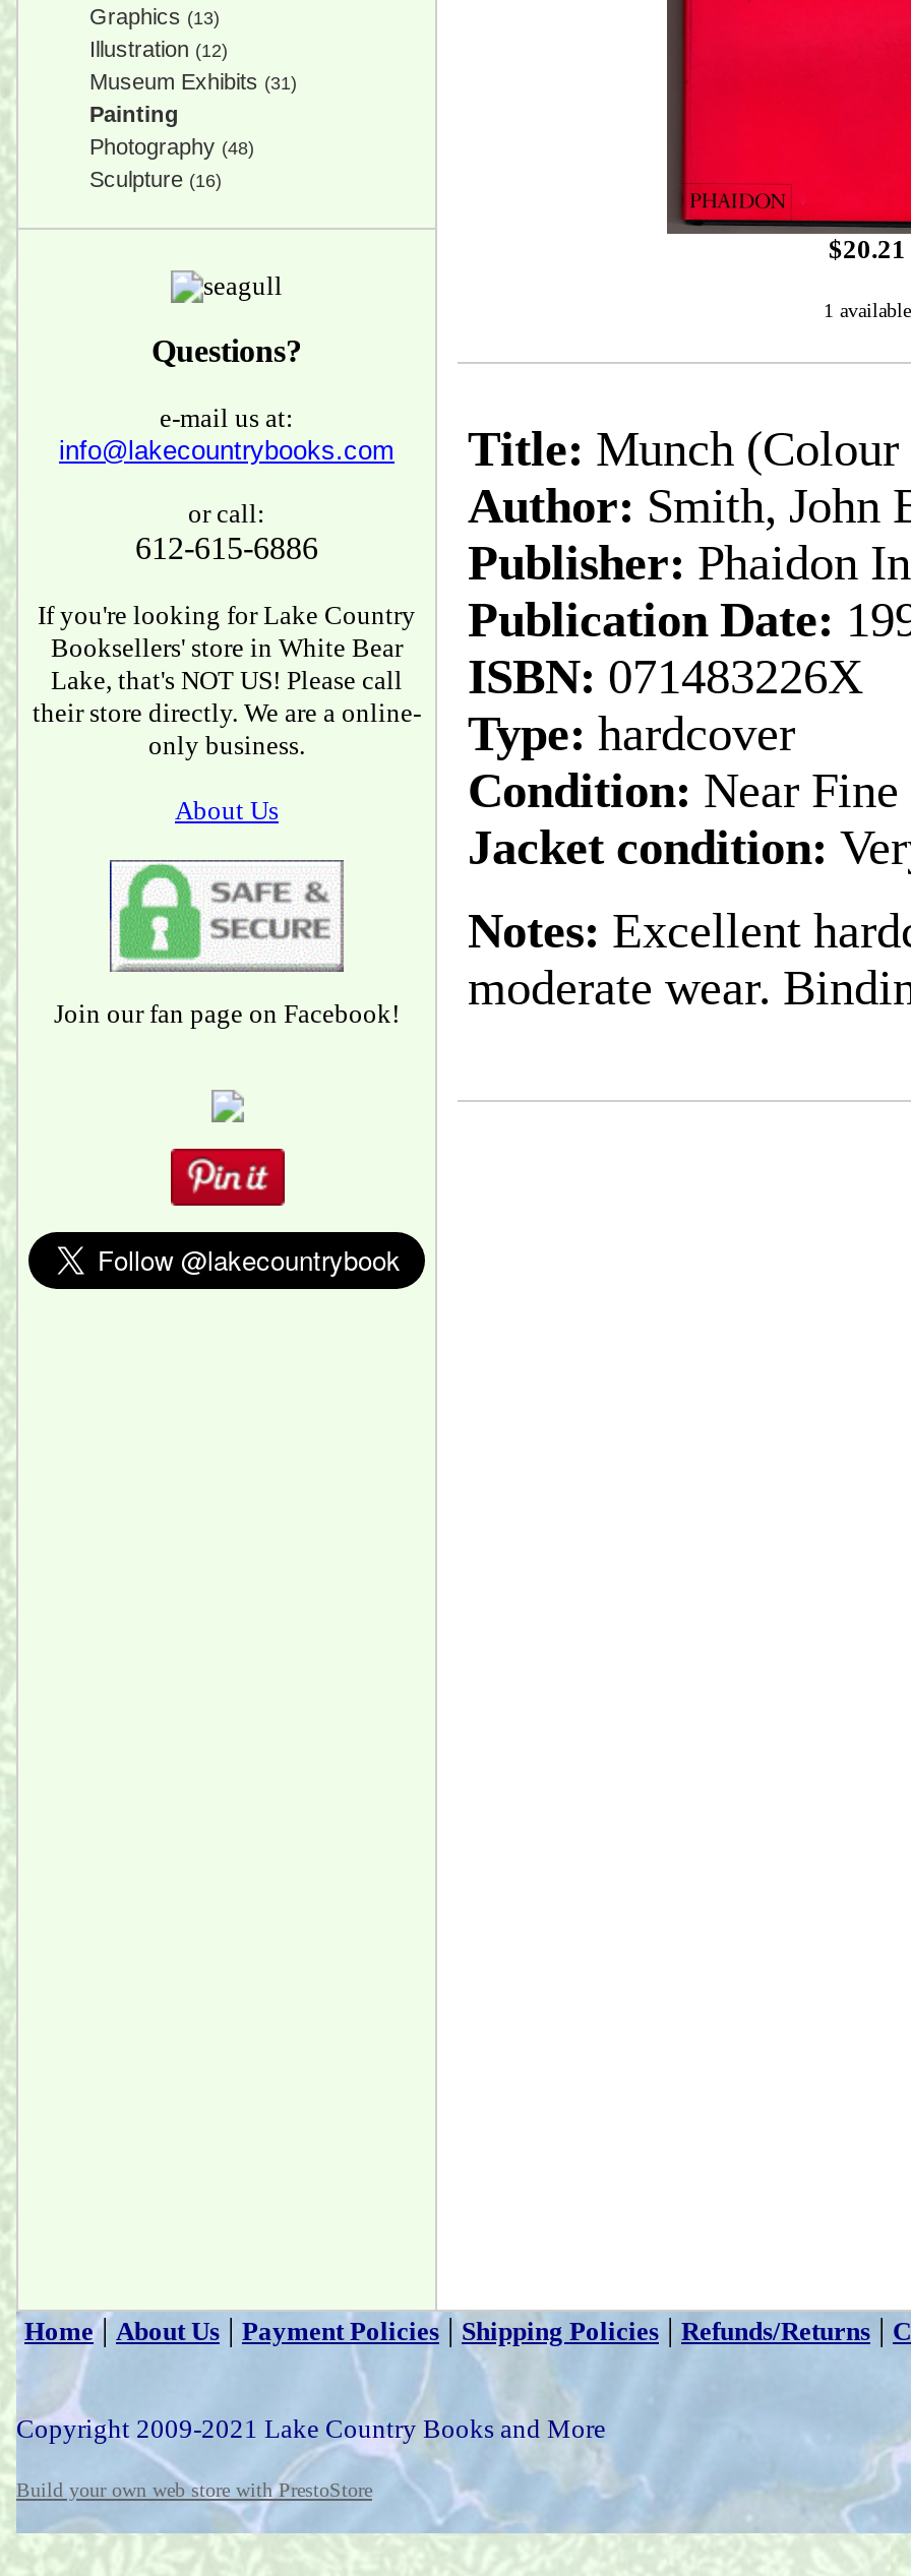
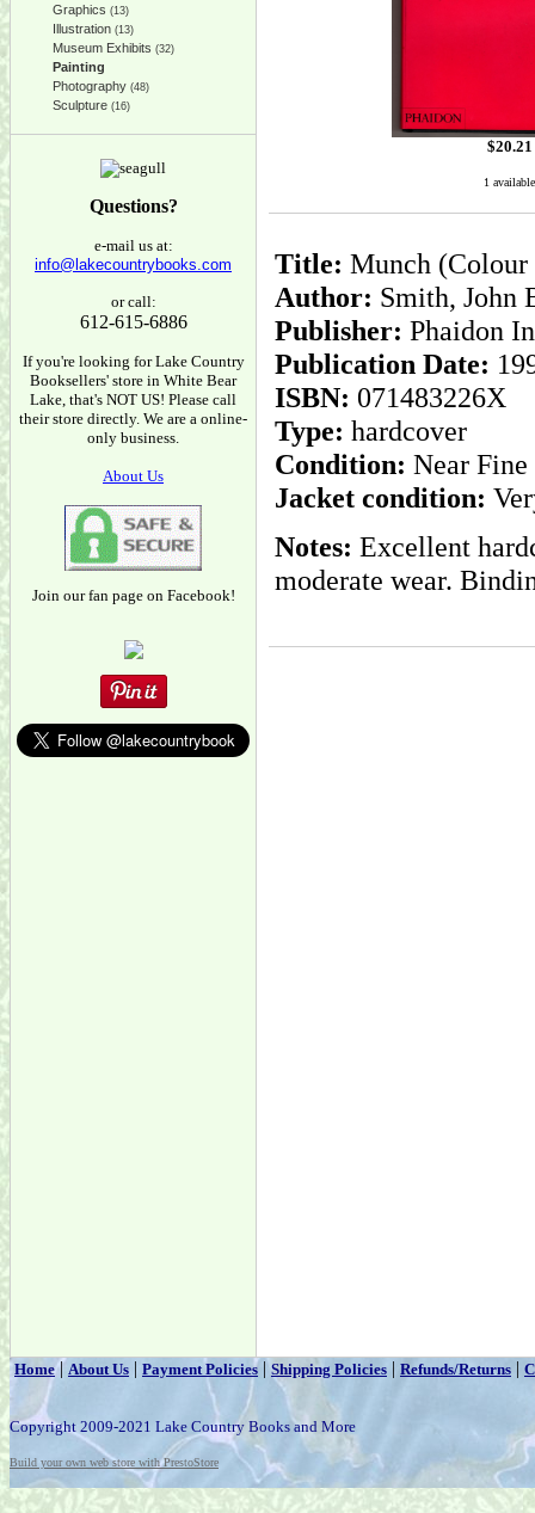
- Illustration (12)
+ Illustration (13)

- Museum Exhibits (31)
+ Museum Exhibits (32)
